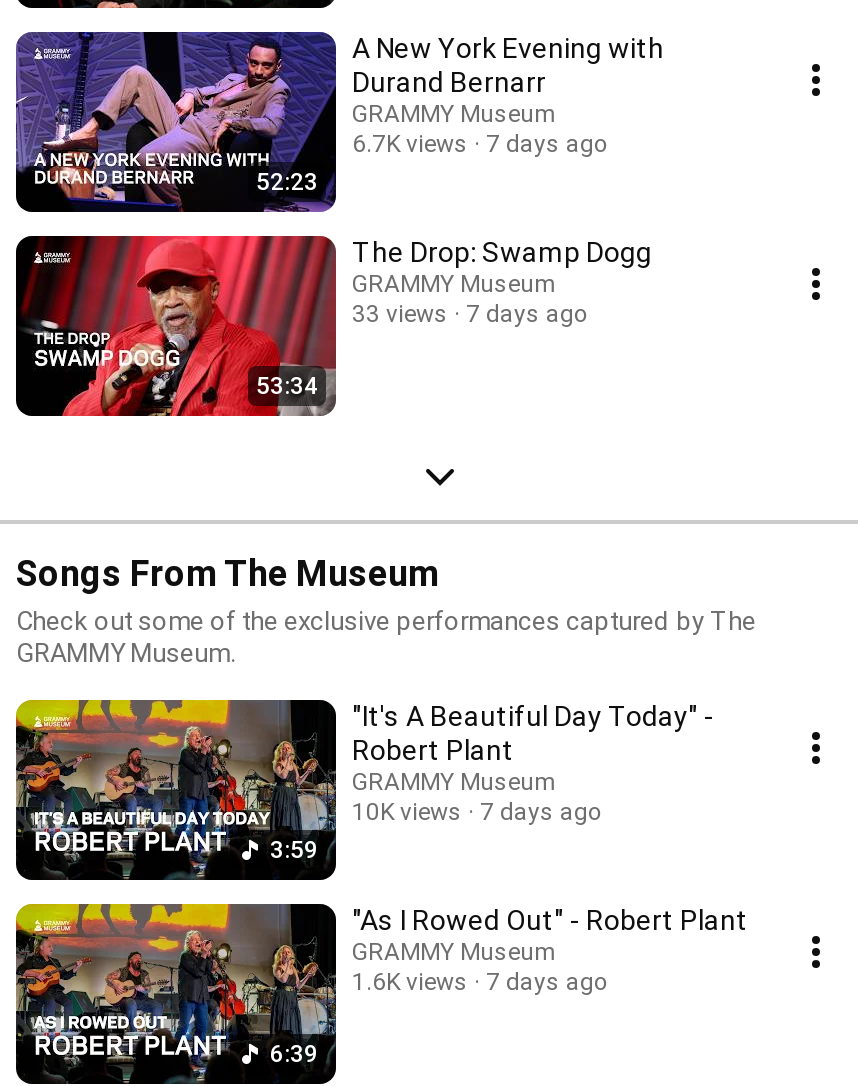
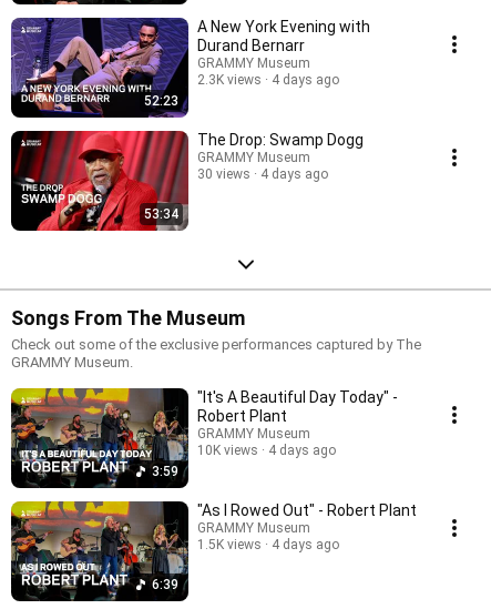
- 6.7K views
+ 2.3K views

- 7 days ago
+ 4 days ago

- 33 views
+ 30 views

- 7 days ago
+ 4 days ago

- 10K views 7 days ago
+ 10K views 4 days ago

- 1.6K views
+ 1.5K views

- 7 days ago
+ 4 days ago
